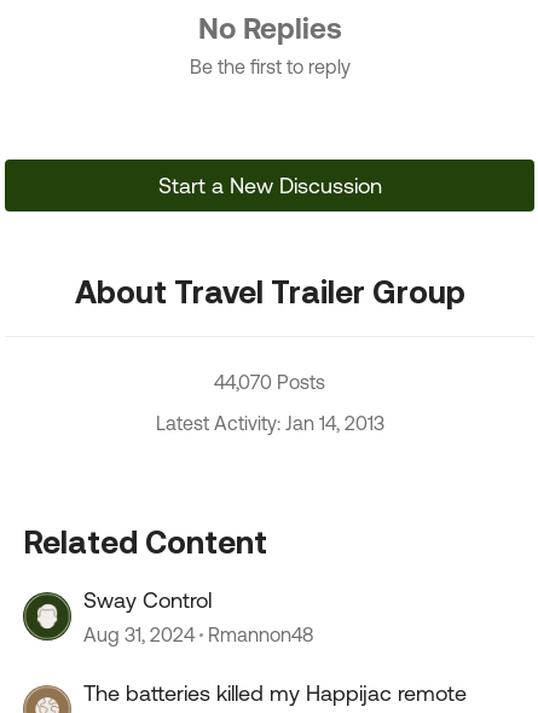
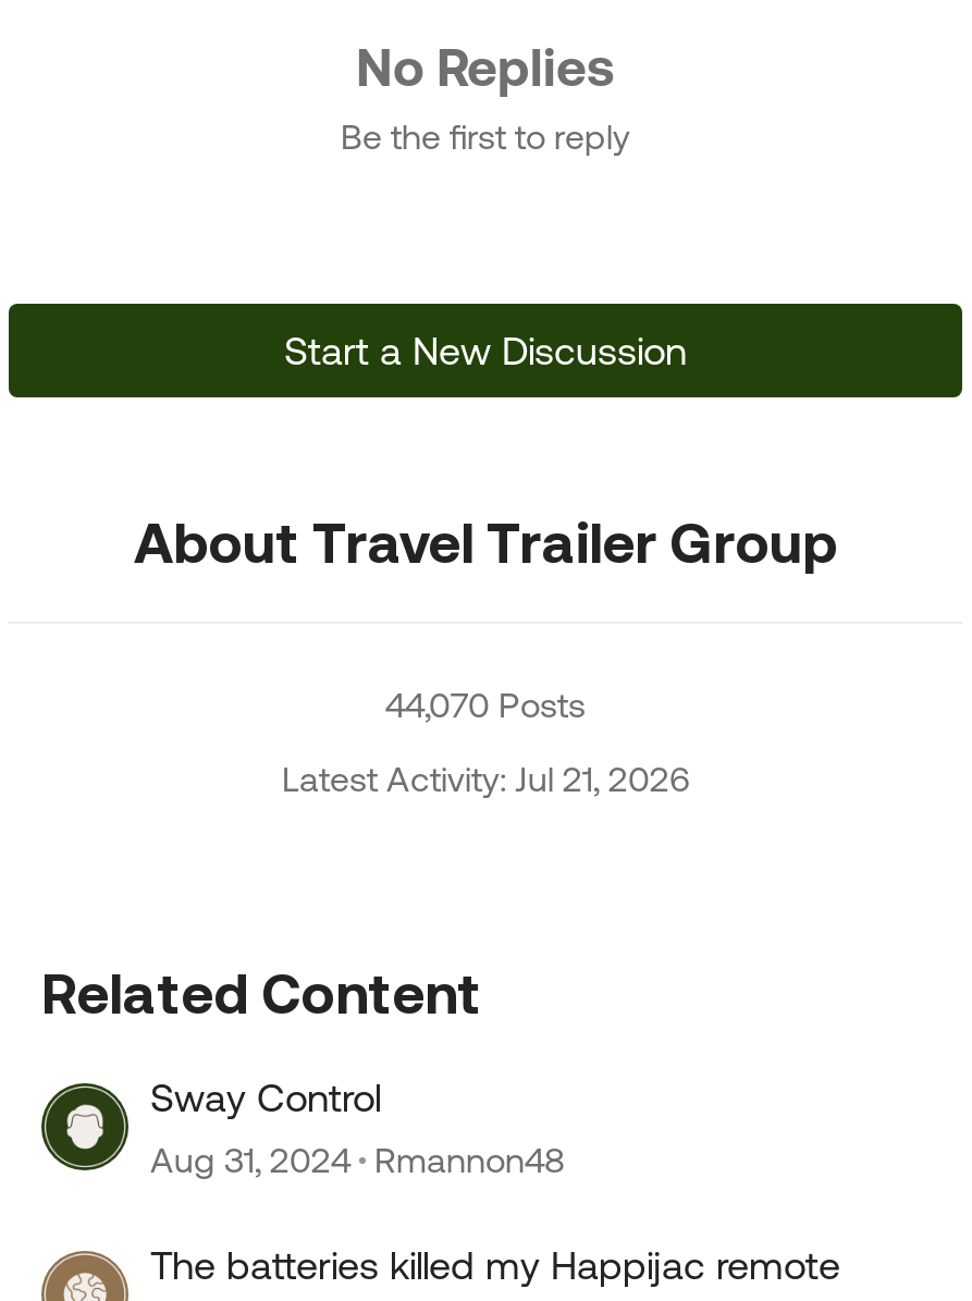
- Latest Activity: Jan 14, 2013
+ Latest Activity: Jul 21, 2026
